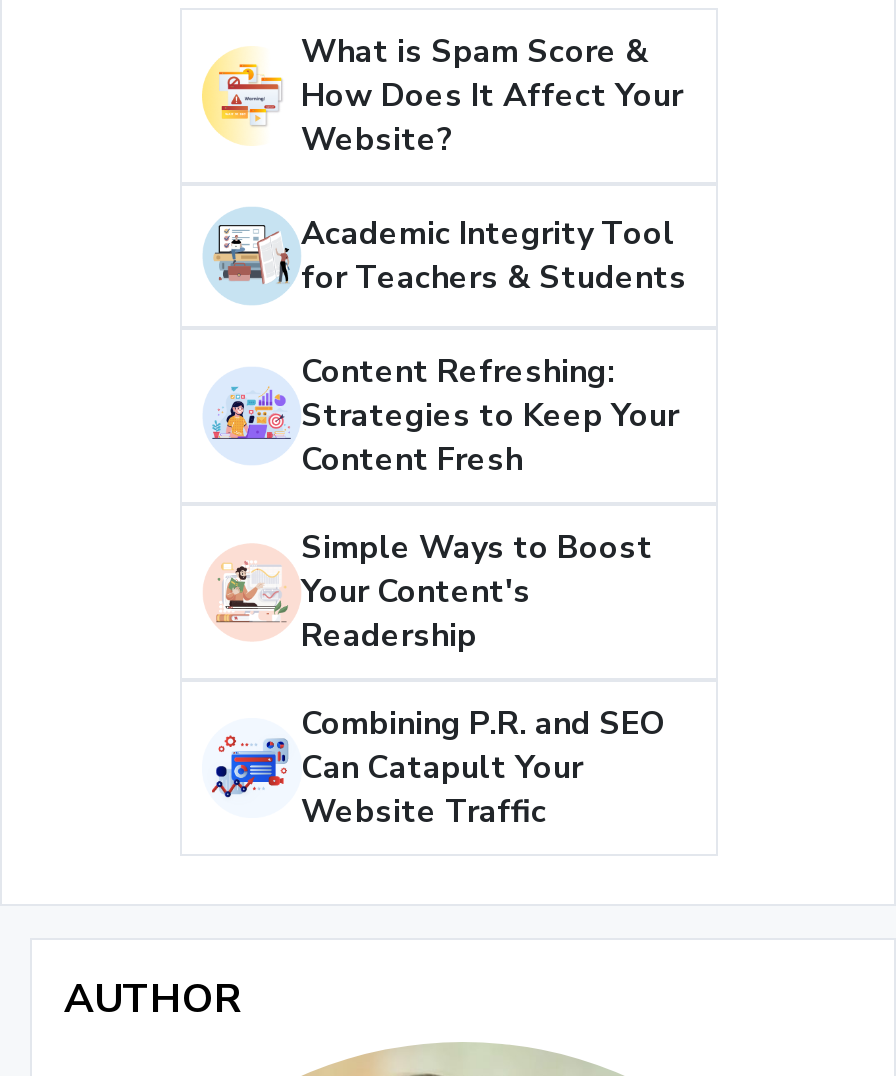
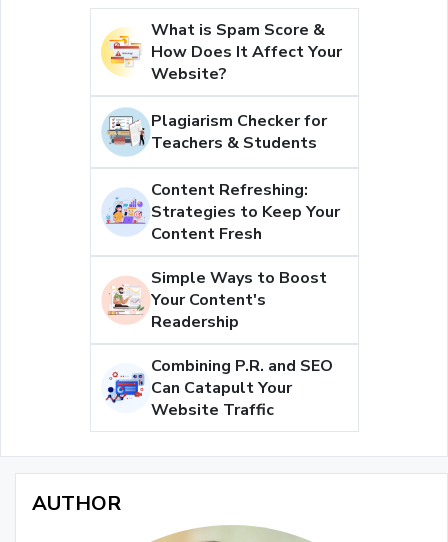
- Academic Integrity Tool
- for Teachers & Students
+ Plagiarism Checker for
+ Teachers & Students
